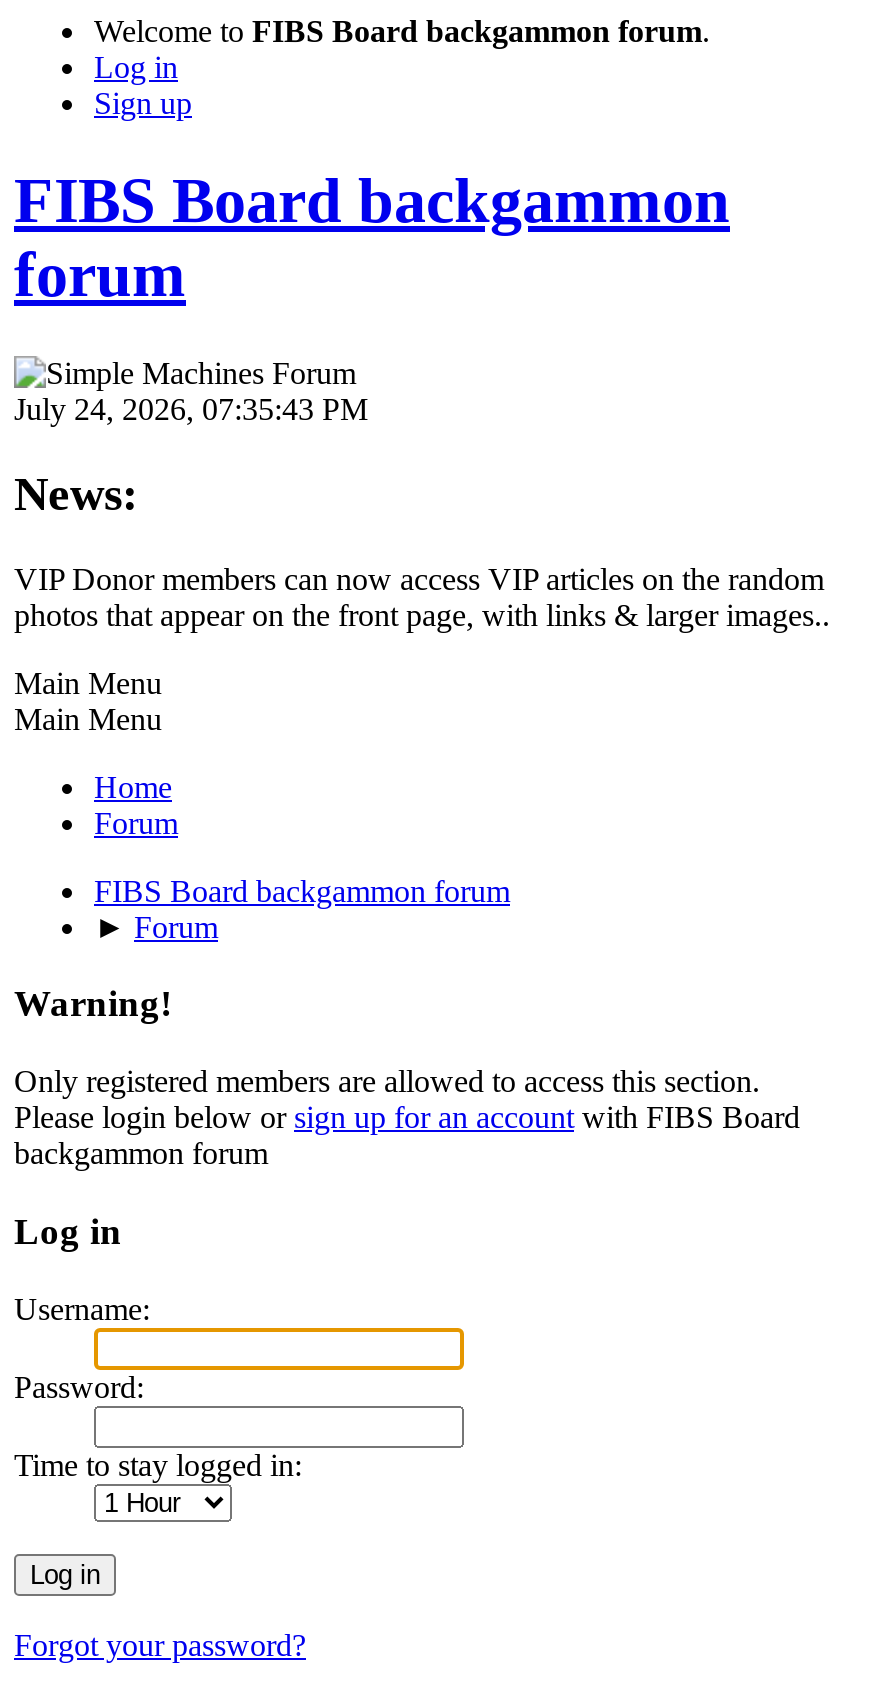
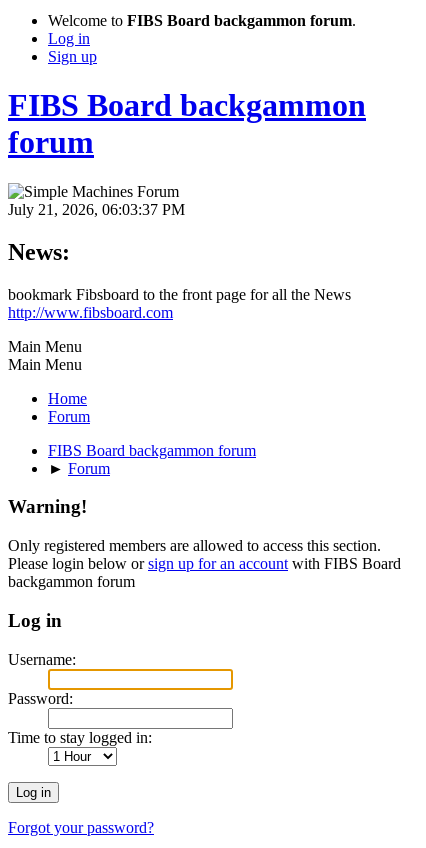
- July 24, 2026, 07:35:43 PM
+ July 21, 2026, 06:03:37 PM

- VIP Donor members can now access VIP articles on the random
- photos that appear on the front page, with links & larger images..
+ bookmark Fibsboard to the front page for all the News
+ http://www.fibsboard.com
